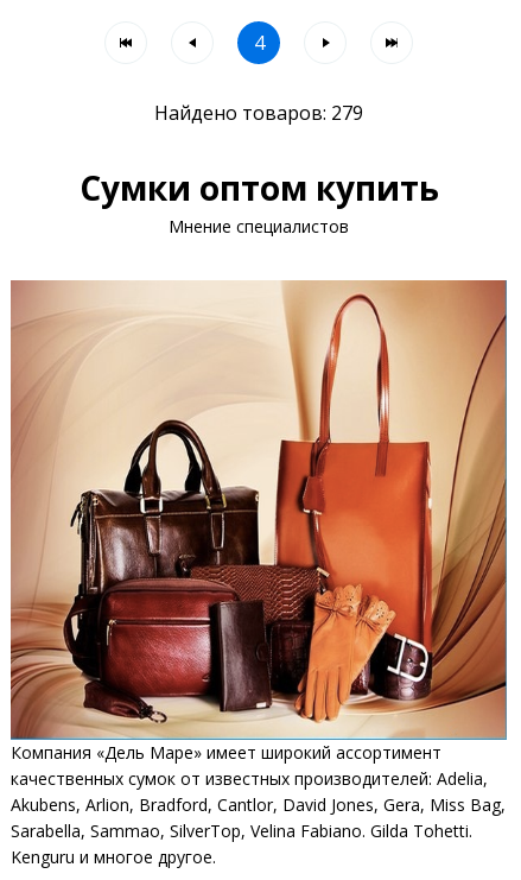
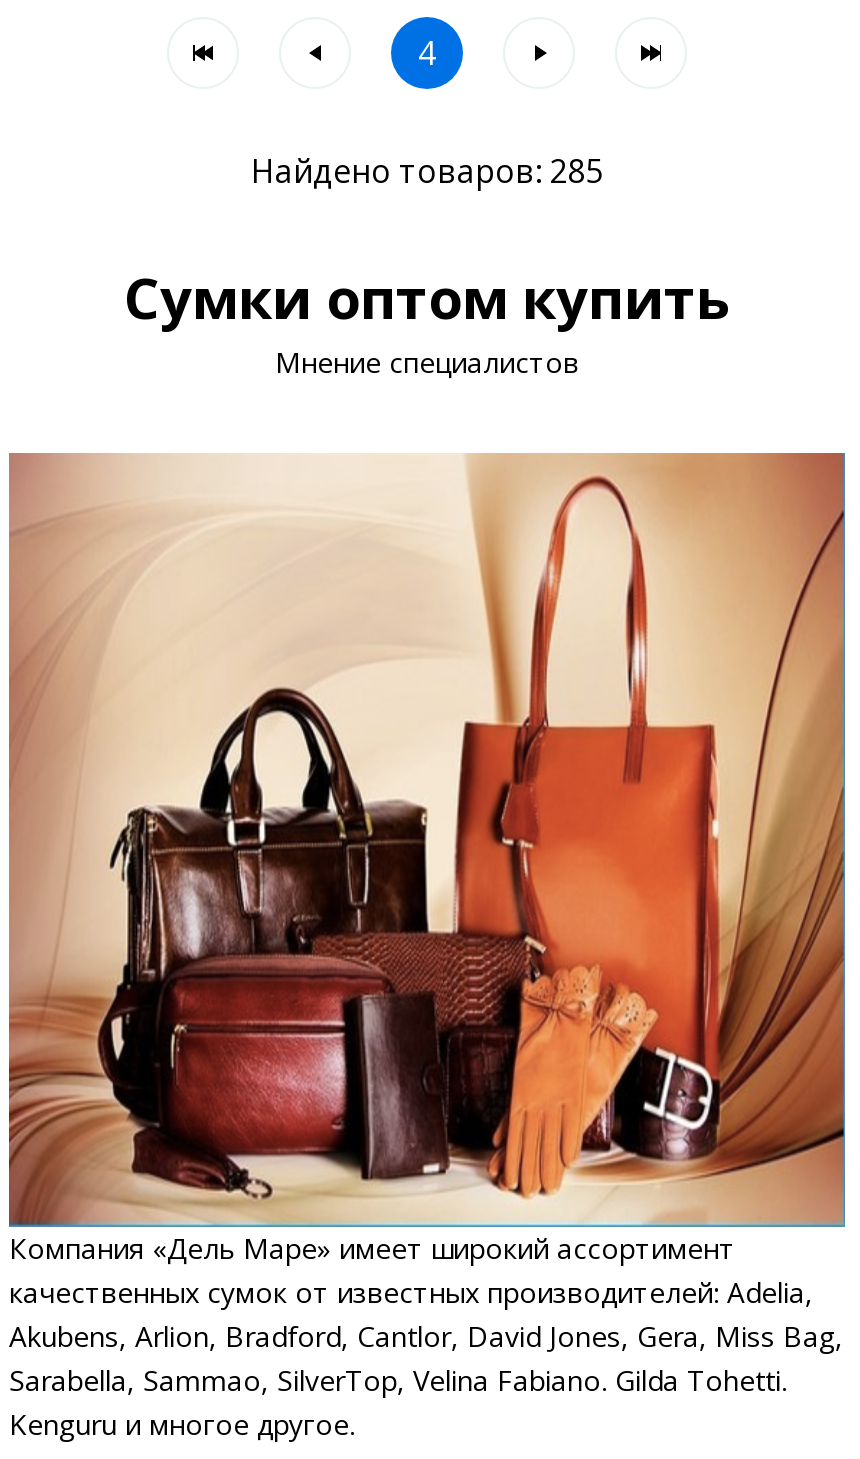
- Найдено товаров: 279
+ Найдено товаров: 285
